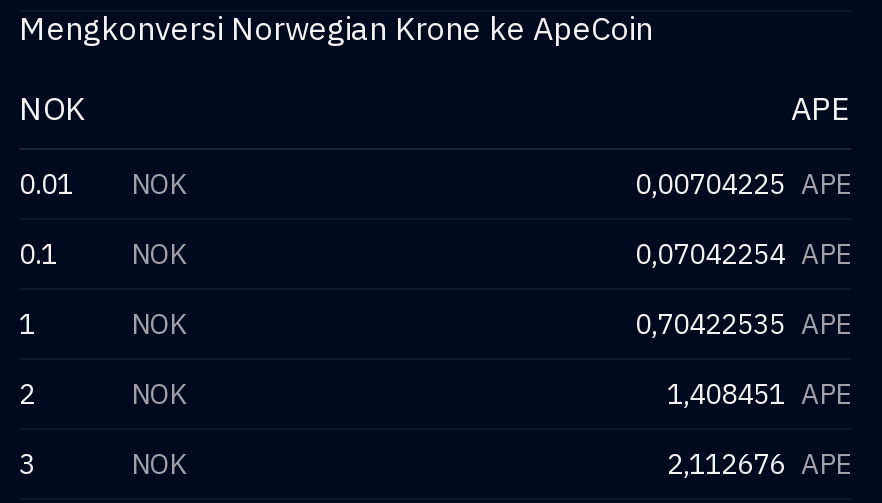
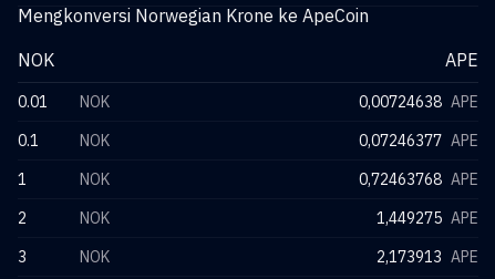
- 0,00704225 APE
+ 0,00724638 APE

- 0,07042254 APE
+ 0,07246377 APE

- 0,70422535 APE
+ 0,72463768 APE

- 1,408451 APE
+ 1,449275 APE

- 2,112676 APE
+ 2,173913 APE
